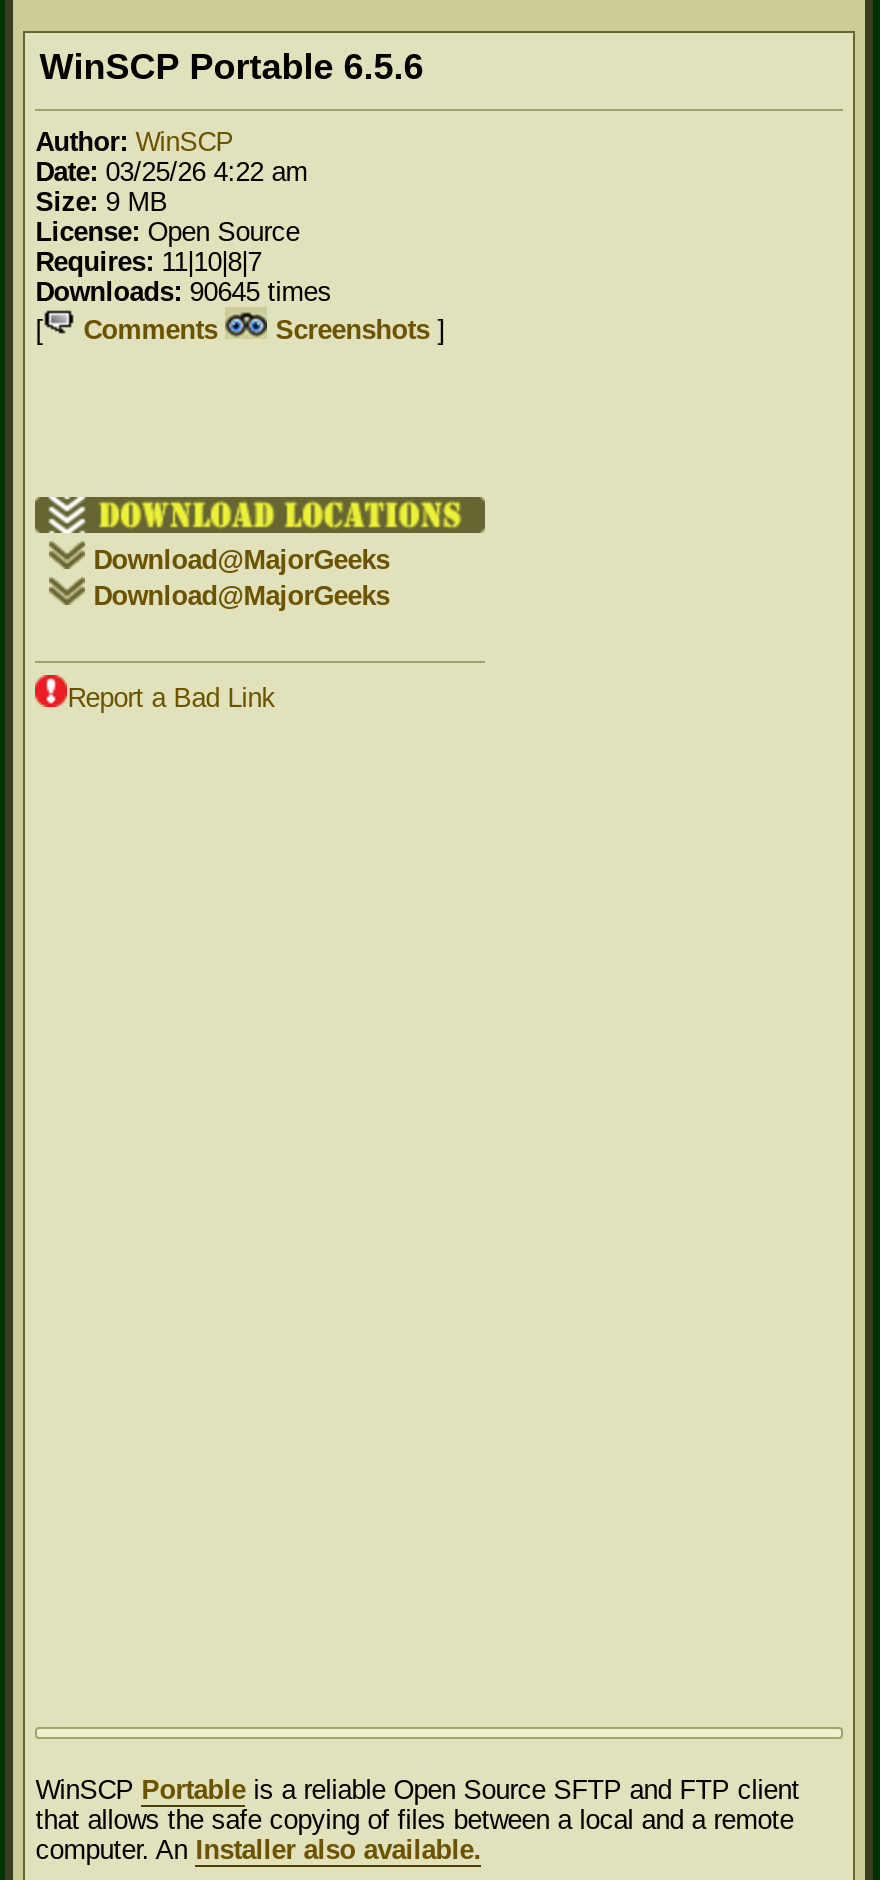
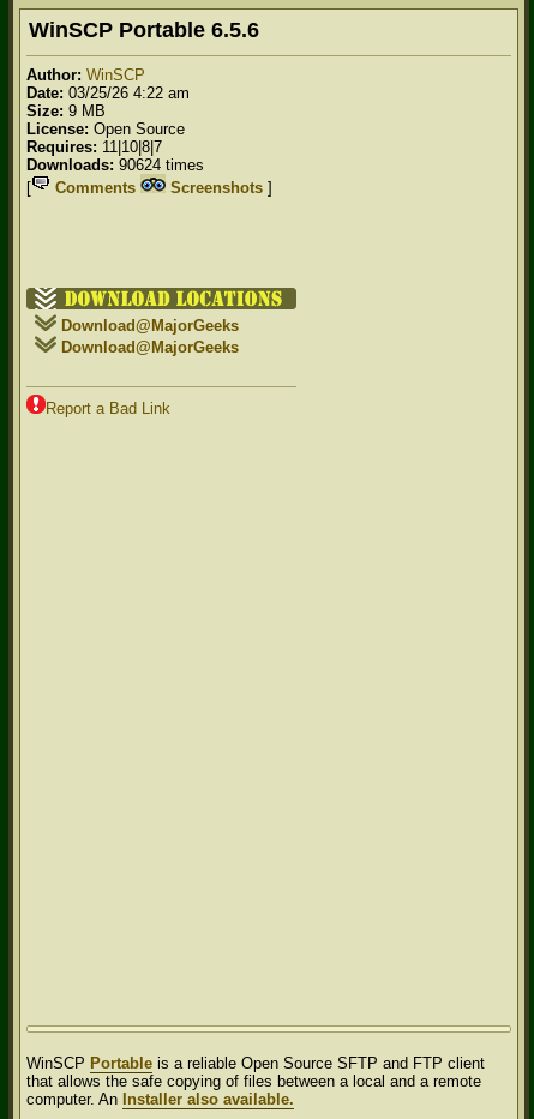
- Downloads: 90645 times
+ Downloads: 90624 times
